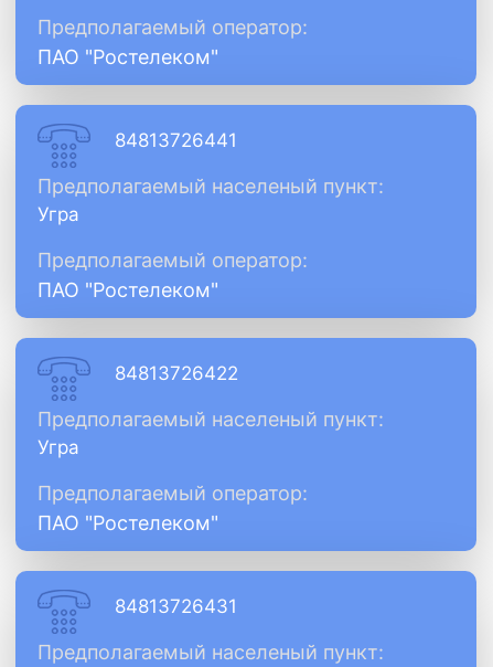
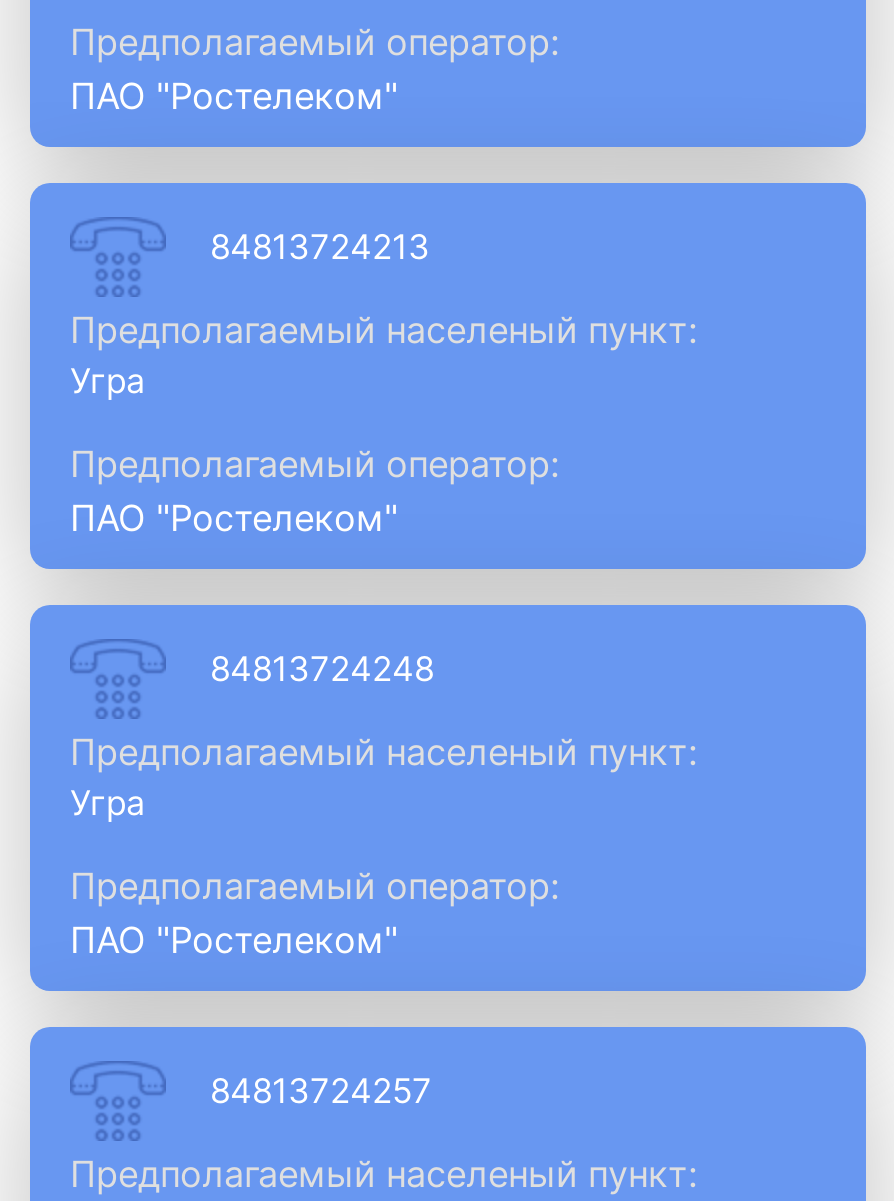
- 84813726441
+ 84813724213

- 84813726422
+ 84813724248

- 84813726431
+ 84813724257
